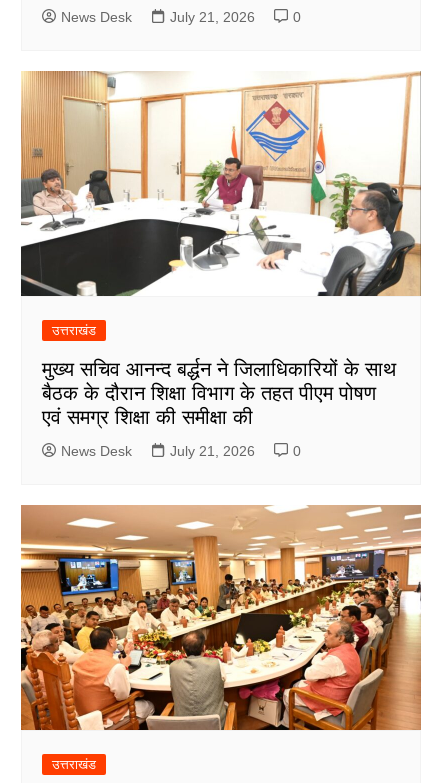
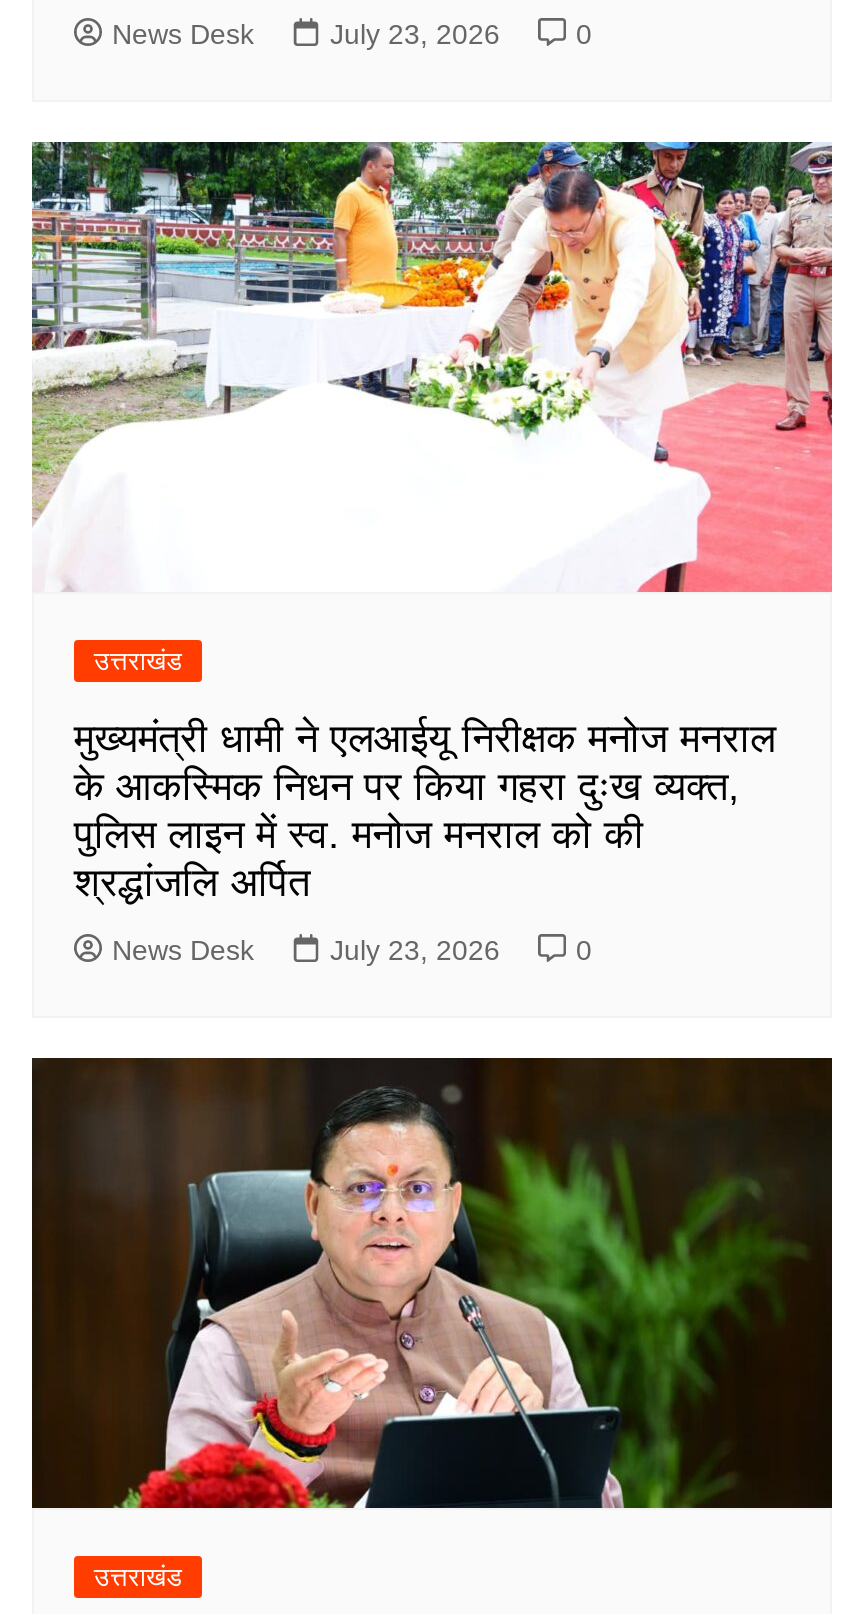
- July 21, 2026
+ July 23, 2026

- [image]
+ [image]

- मुख्य सचिव आनन्द बर्द्धन ने जिलाधिकारियों के साथ
- बैठक के दौरान शिक्षा विभाग के तहत पीएम पोषण
- एवं समग्र शिक्षा की समीक्षा की
+ मुख्यमंत्री धामी ने एलआईयू निरीक्षक मनोज मनराल
+ के आकस्मिक निधन पर किया गहरा दुःख व्यक्त,
+ पुलिस लाइन में स्व. मनोज मनराल को की
+ श्रद्धांजलि अर्पित

- July 21, 2026
+ July 23, 2026

- [image]
+ [image]
